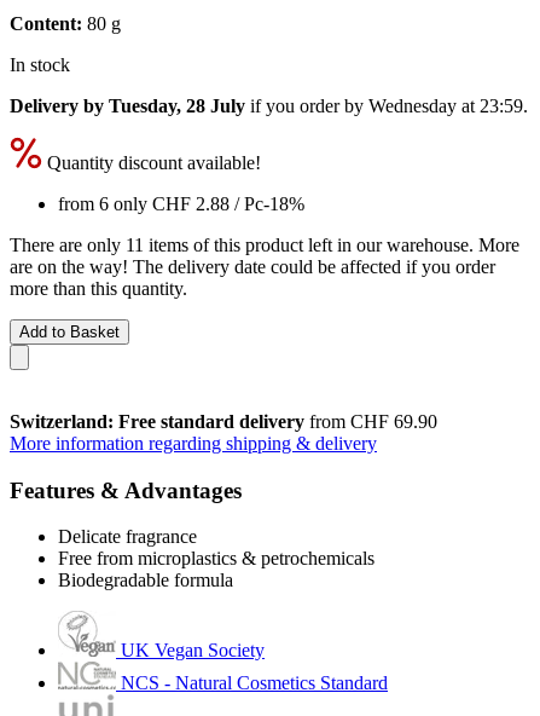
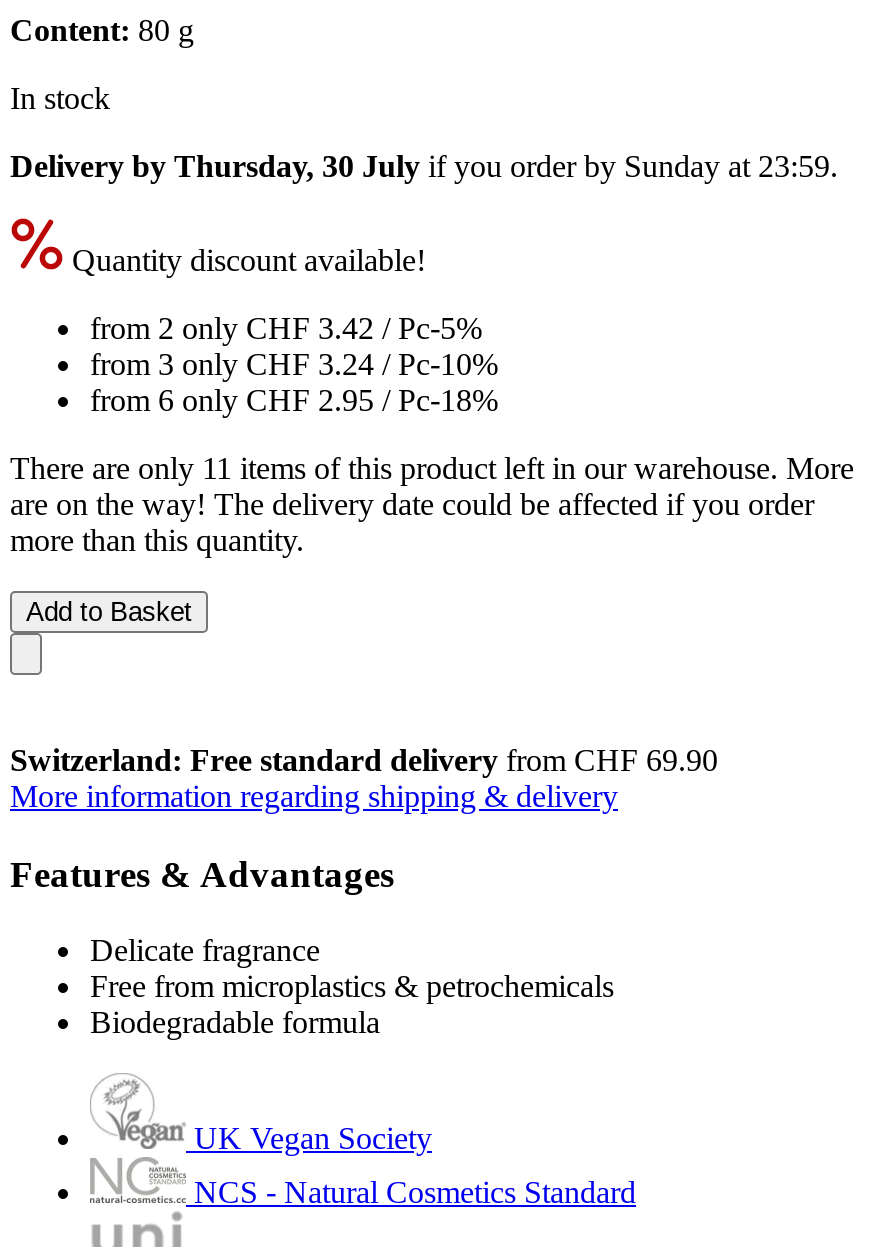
- Delivery by Tuesday, 28 July if you order by Wednesday at 23:59.
+ Delivery by Thursday, 30 July if you order by Sunday at 23:59.

- from 6 only CHF 2.88 / Pc-18%
+ from 2 only CHF 3.42 / Pc-5%
+ from 3 only CHF 3.24 / Pc-10%
+ from 6 only CHF 2.95 / Pc-18%
